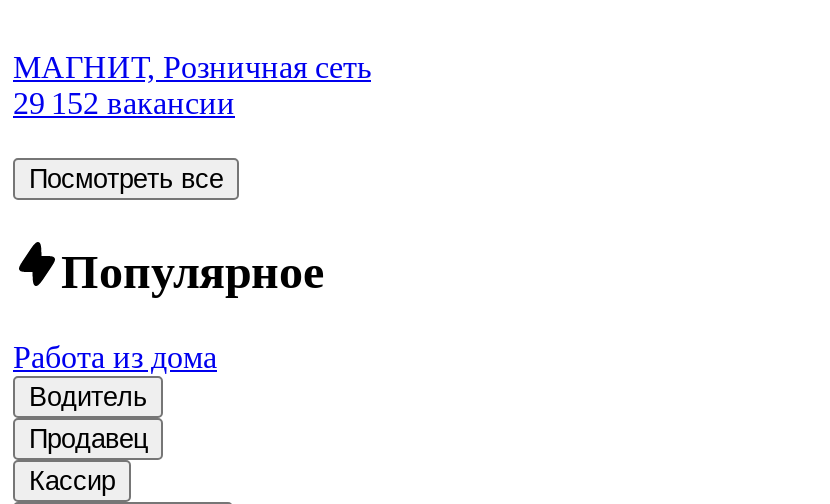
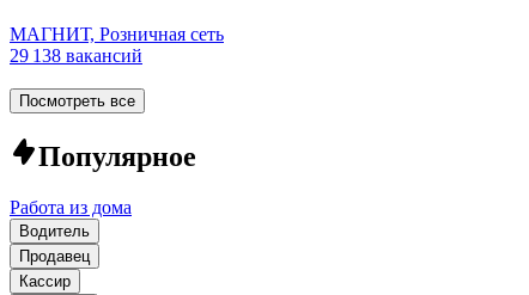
- 29 152 вакансии
+ 29 138 вакансий
